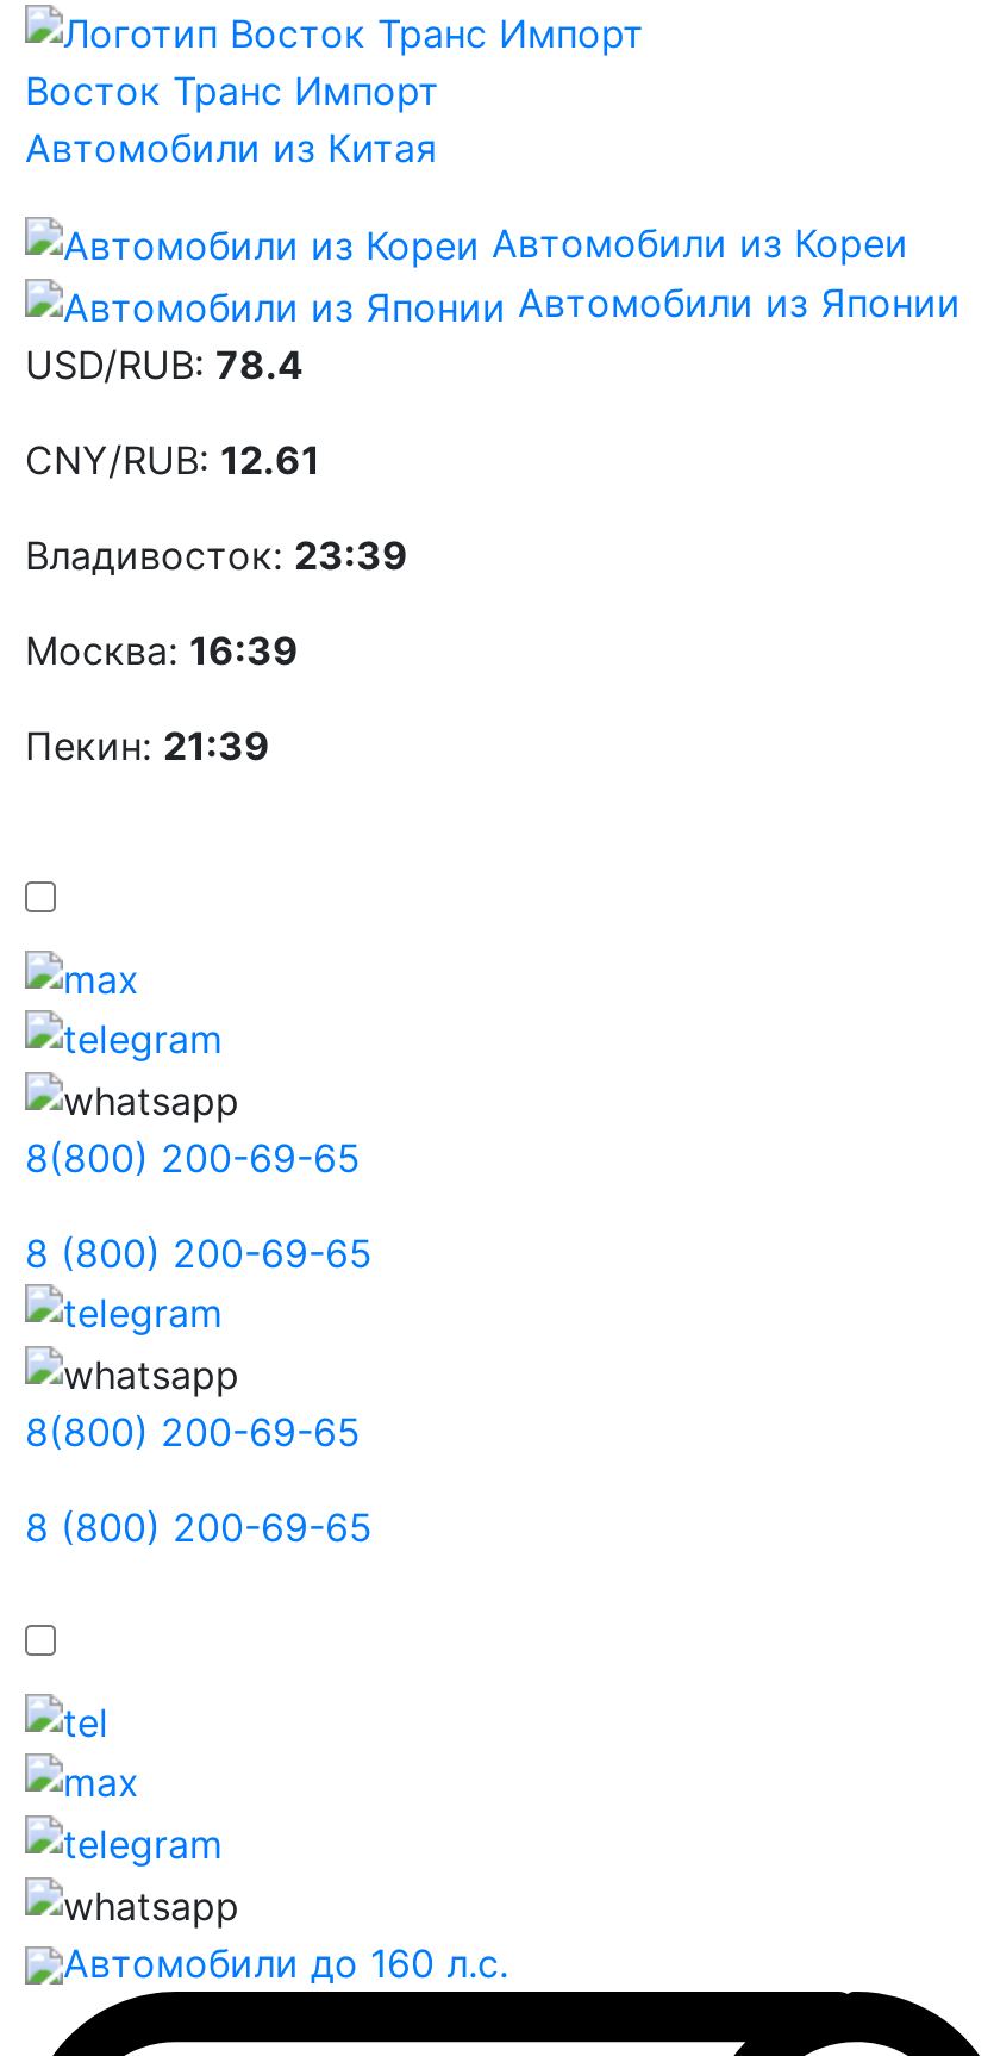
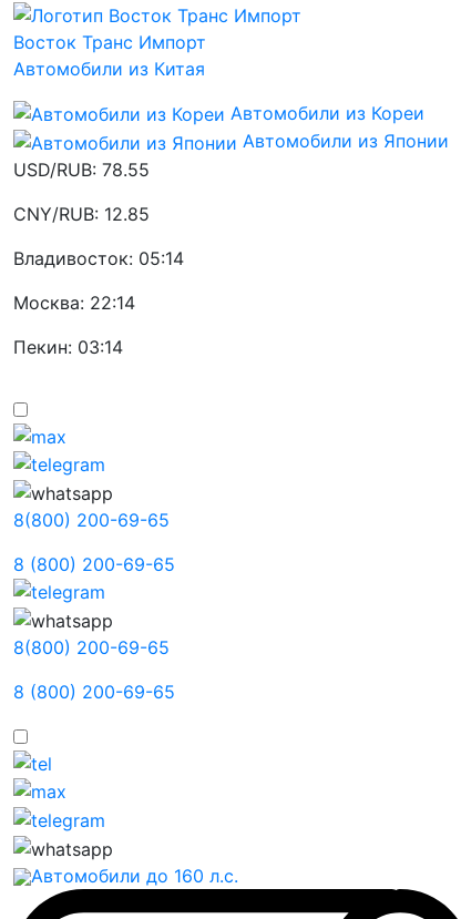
- USD/RUB: 78.4
+ USD/RUB: 78.55

- CNY/RUB: 12.61
+ CNY/RUB: 12.85

- Владивосток: 23:39
+ Владивосток: 05:14

- Москва: 16:39
+ Москва: 22:14

- Пекин: 21:39
+ Пекин: 03:14
